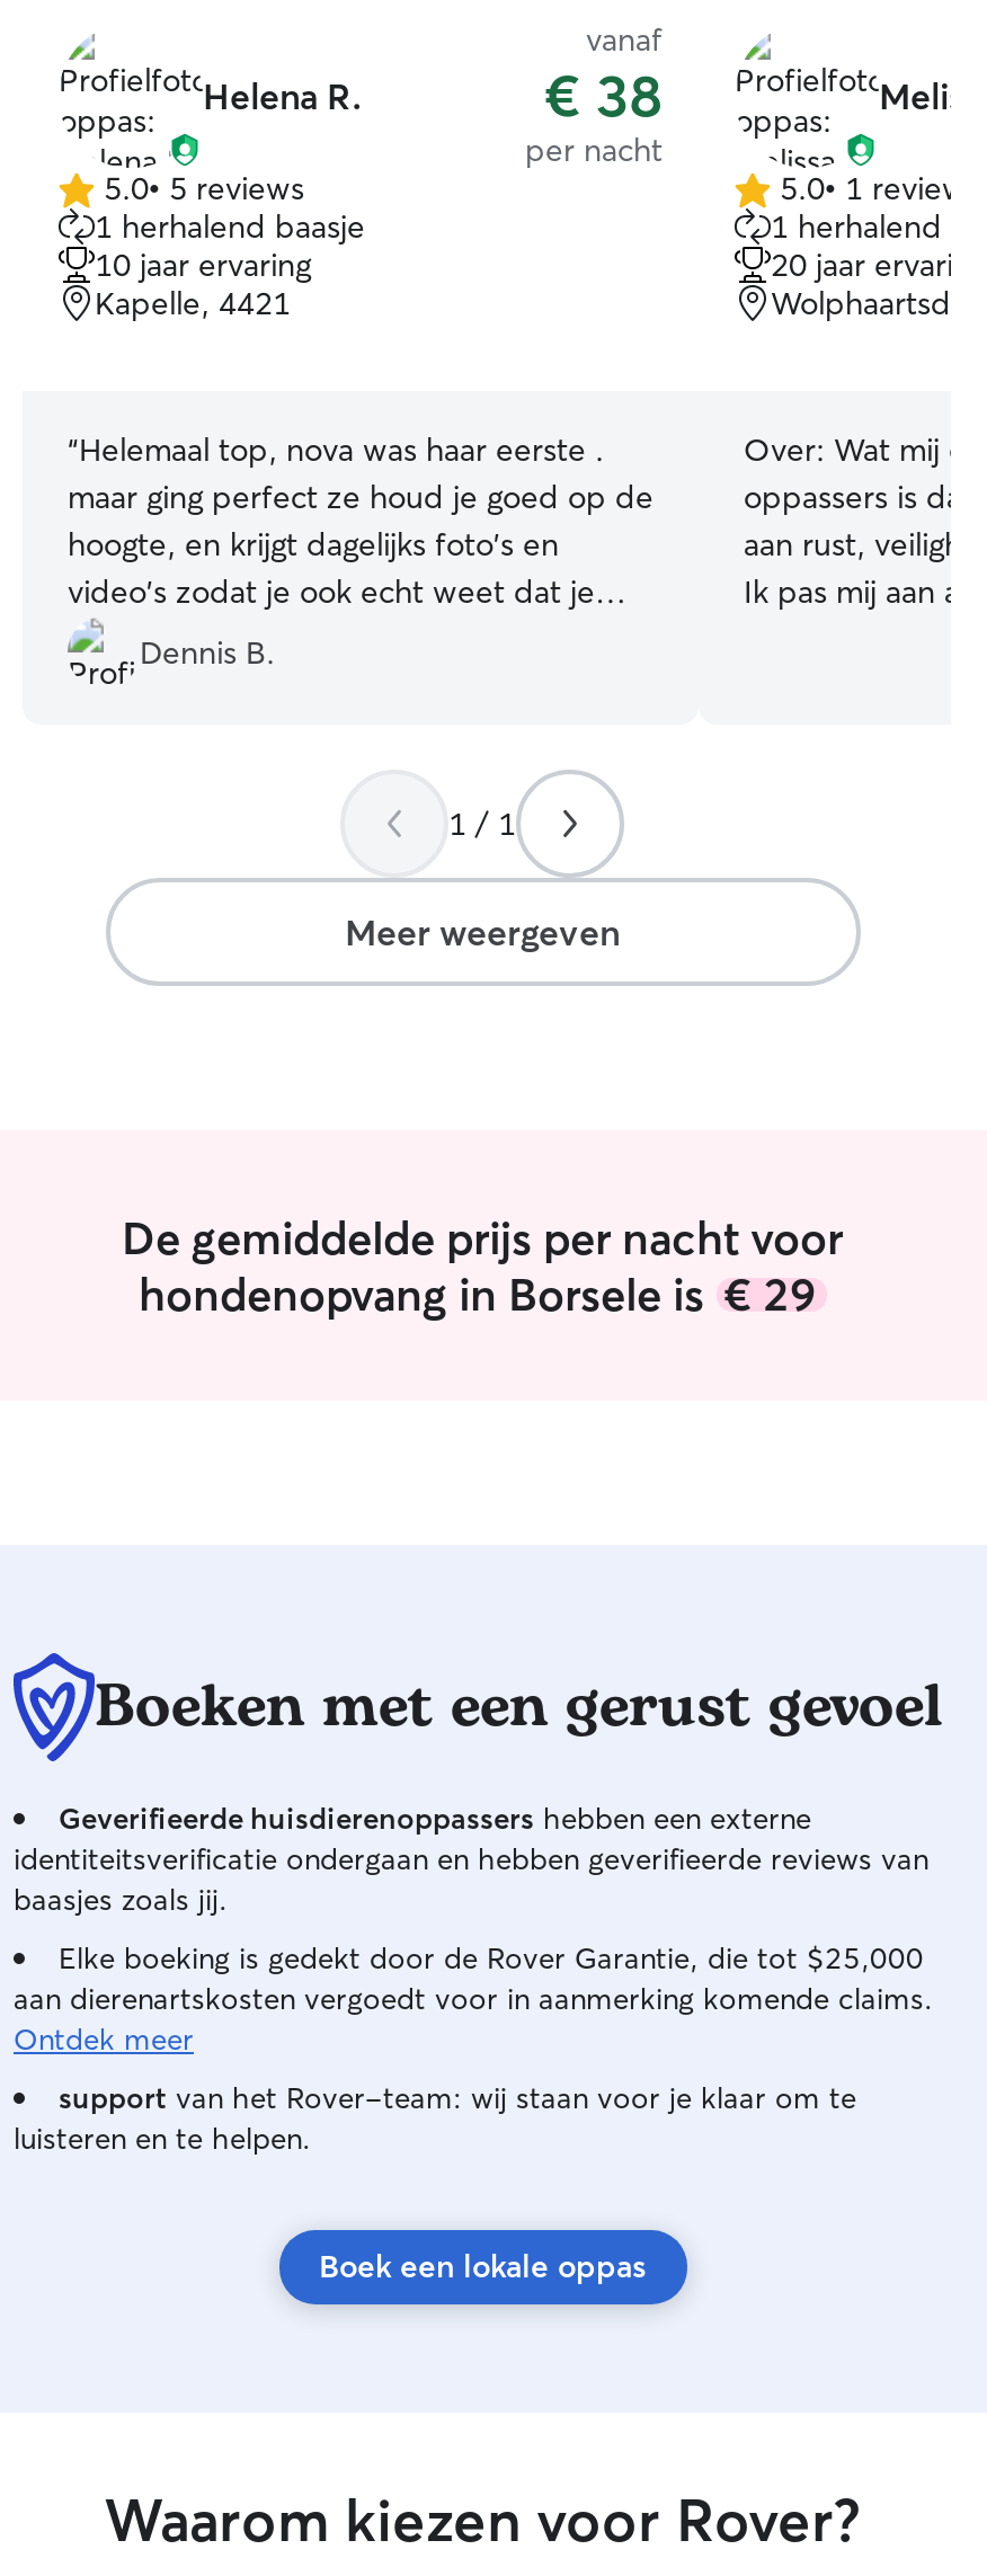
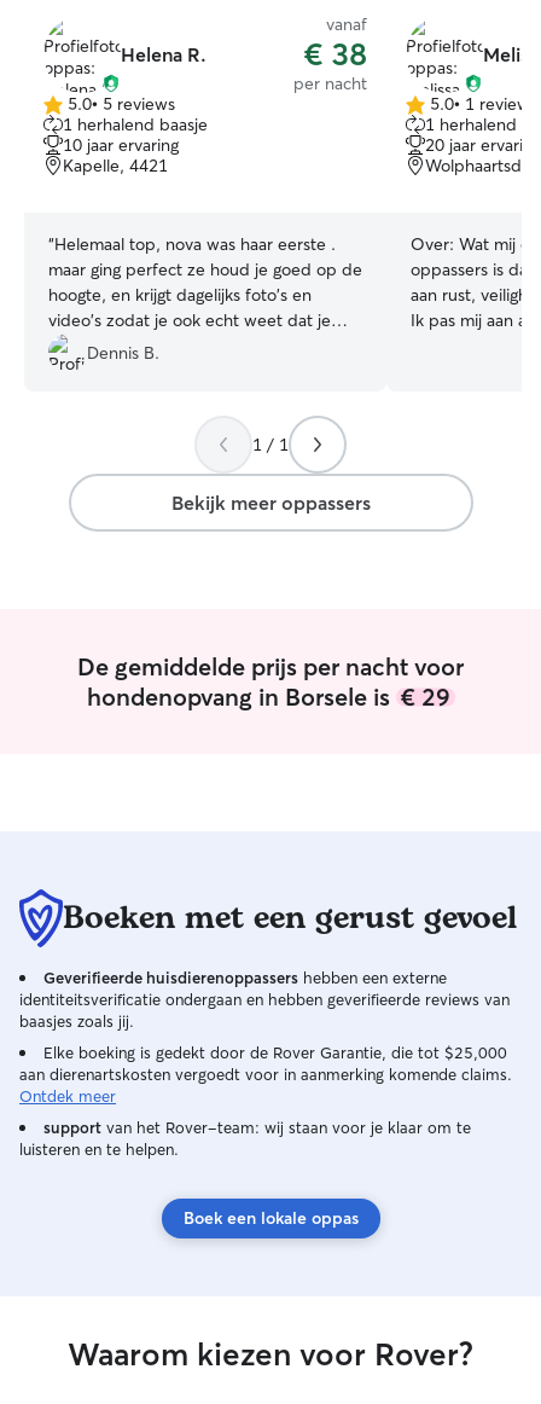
- Meer weergeven
+ Bekijk meer oppassers
